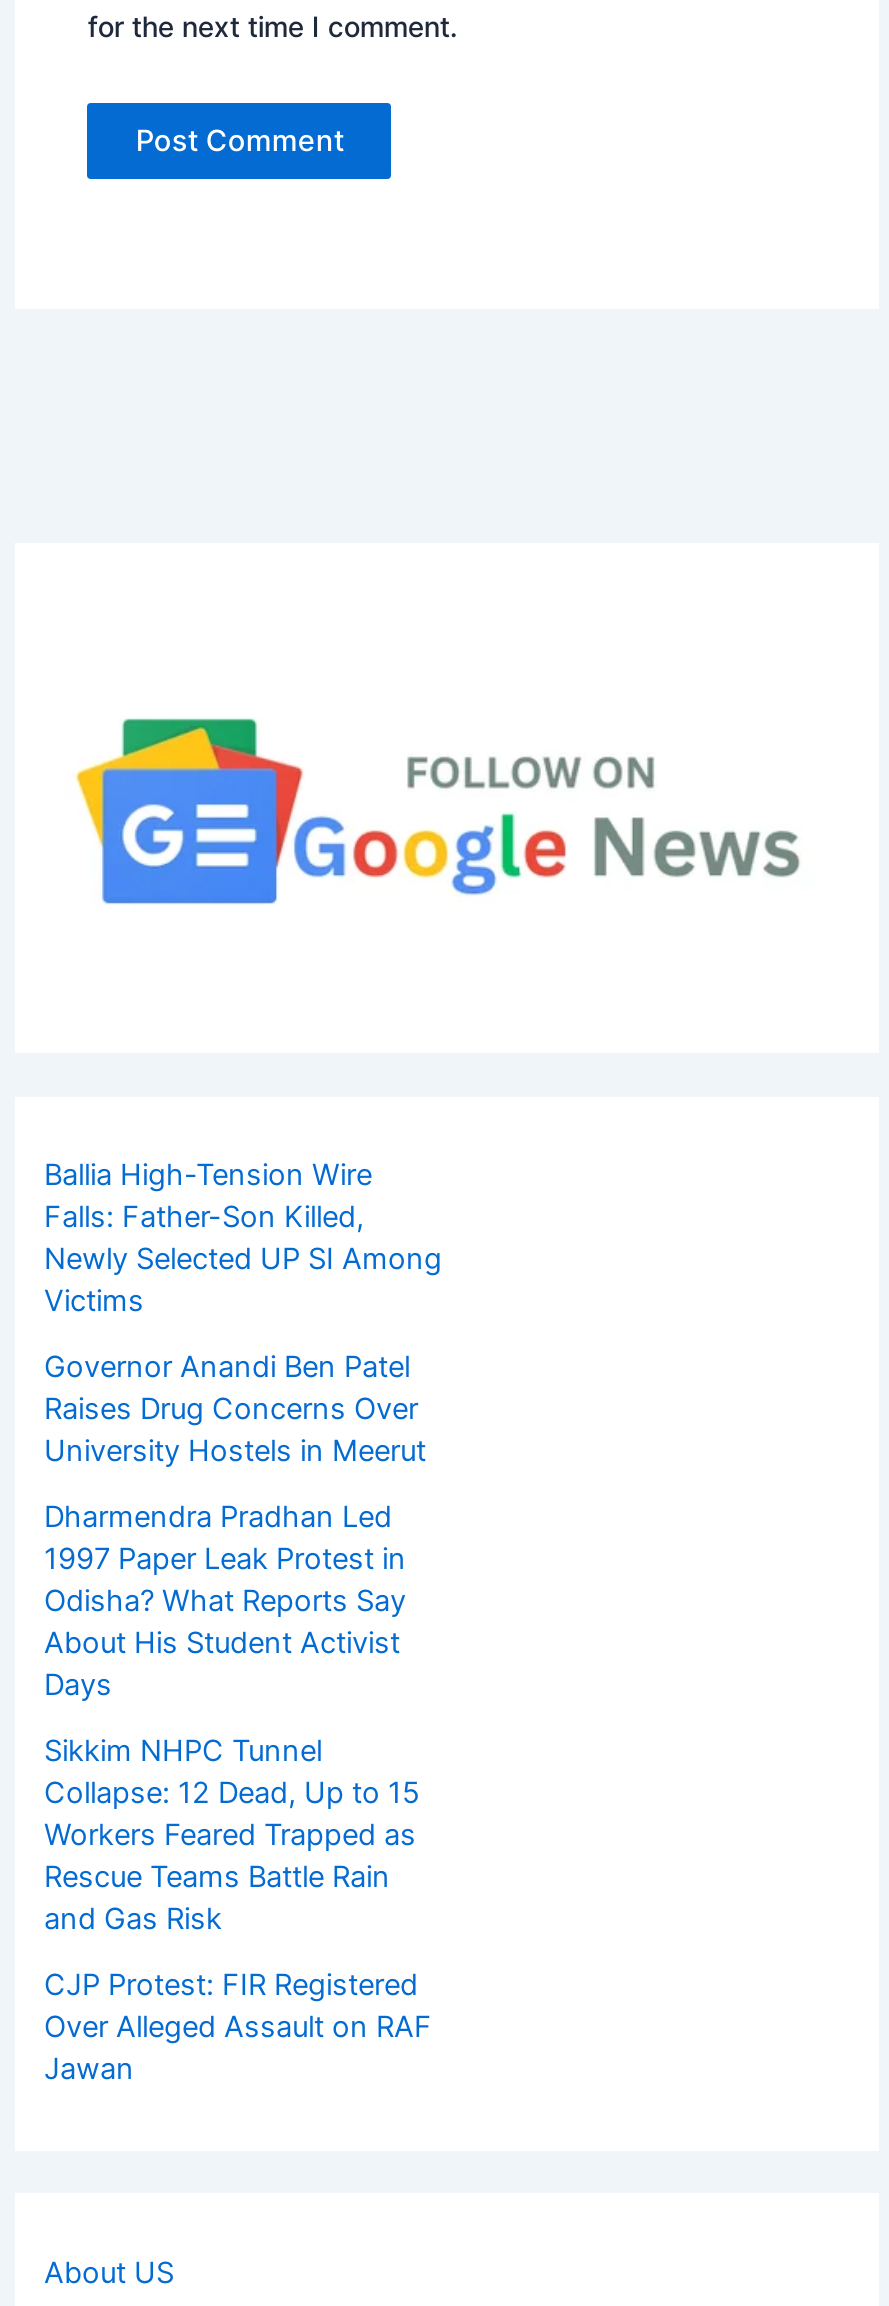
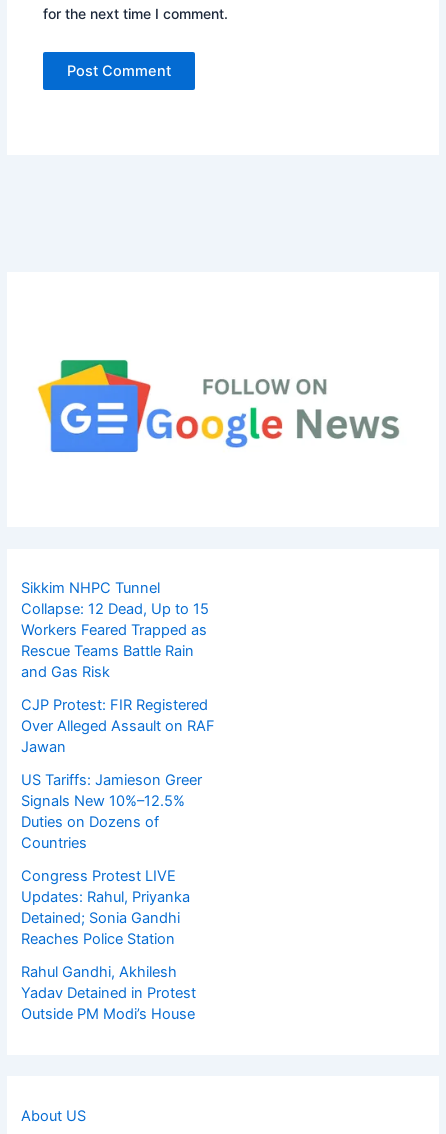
- Ballia High-Tension Wire
- Falls: Father-Son Killed,
- Newly Selected UP SI Among
- Victims
- Governor Anandi Ben Patel
- Raises Drug Concerns Over
- University Hostels in Meerut
- Dharmendra Pradhan Led
- 1997 Paper Leak Protest in
- Odisha? What Reports Say
- About His Student Activist
- Days

moved up: Sikkim NHPC Tunnel | Collapse: 12 Dead, Up to 15 | Workers Feared Trapped as | Rescue Teams Battle Rain | and Gas Risk | CJP Protest: FIR Registered | Over Alleged Assault on RAF | Jawan

+ US Tariffs: Jamieson Greer
+ Signals New 10%–12.5%
+ Duties on Dozens of
+ Countries
+ Congress Protest LIVE
+ Updates: Rahul, Priyanka
+ Detained; Sonia Gandhi
+ Reaches Police Station
+ Rahul Gandhi, Akhilesh
+ Yadav Detained in Protest
+ Outside PM Modi’s House
